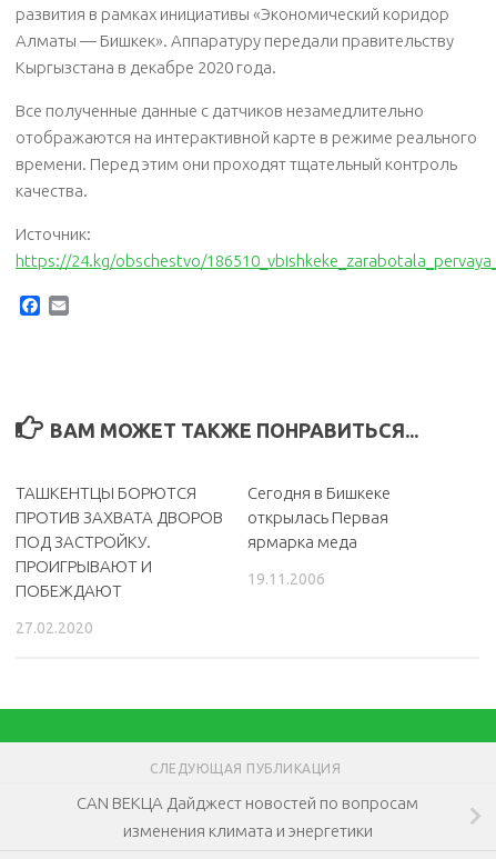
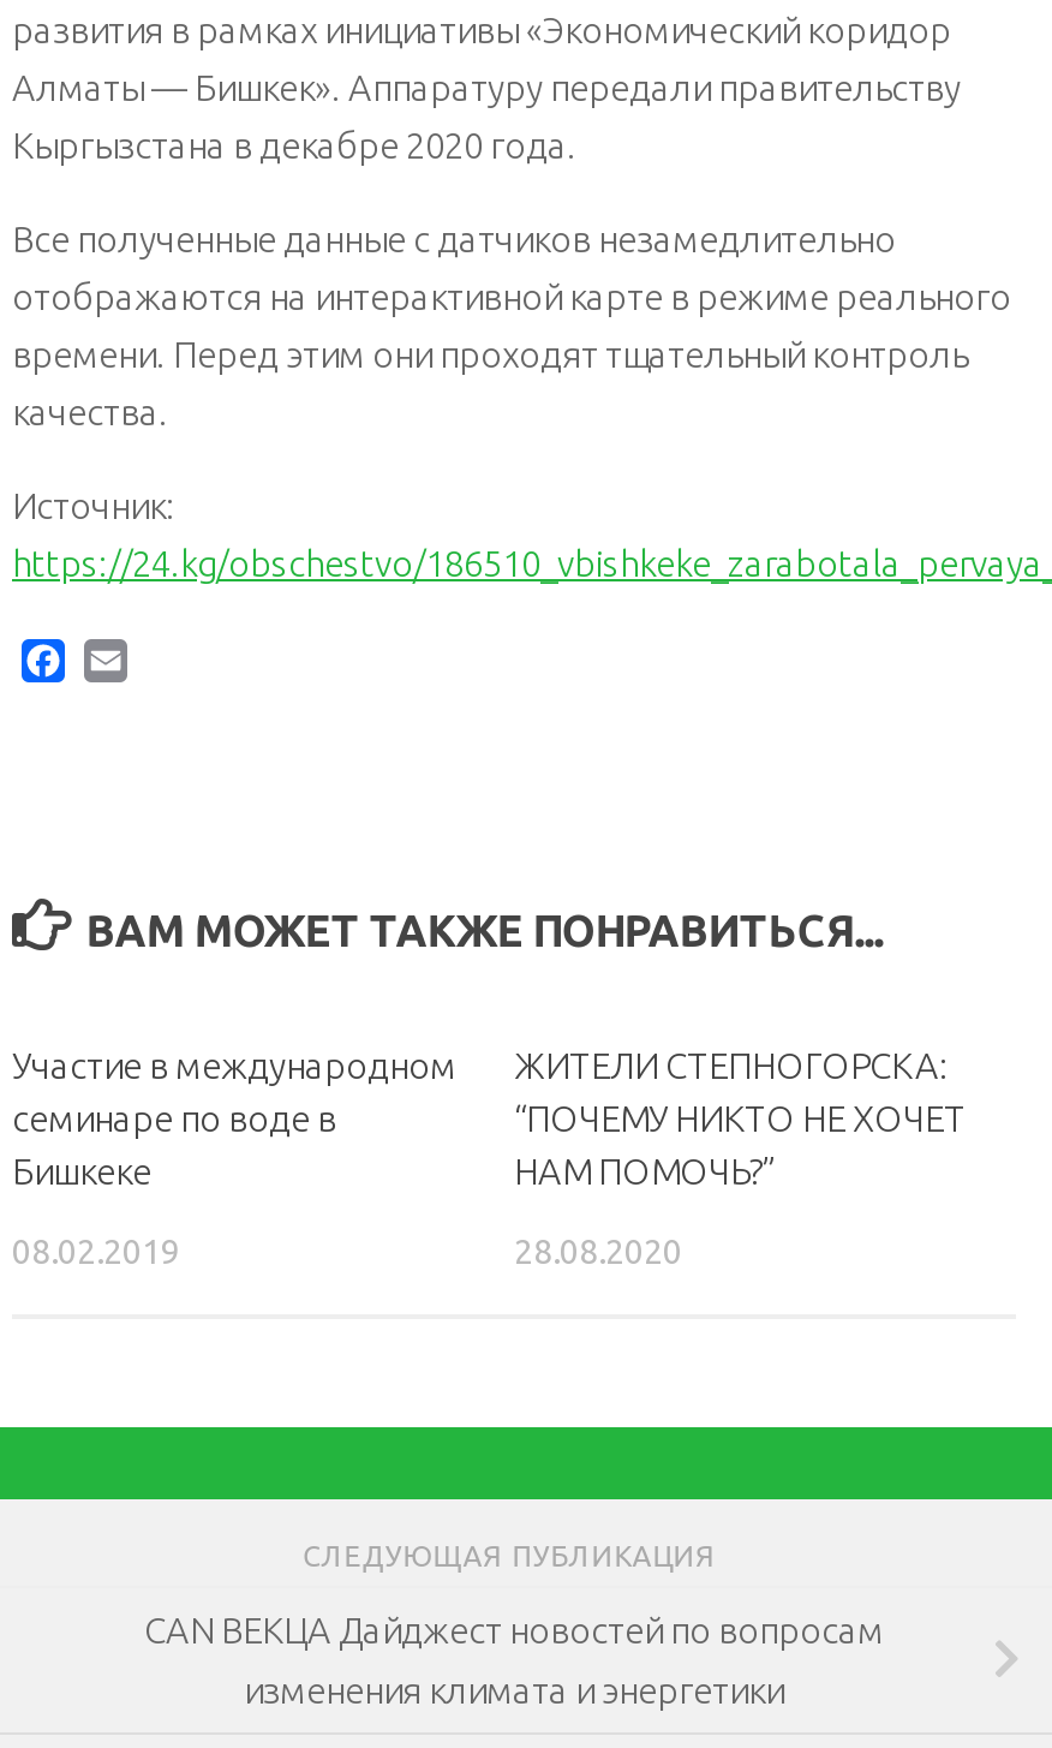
- ТАШКЕНТЦЫ БОРЮТСЯ
- ПРОТИВ ЗАХВАТА ДВОРОВ
- ПОД ЗАСТРОЙКУ.
- ПРОИГРЫВАЮТ И
- ПОБЕЖДАЮТ
+ Участие в международном
+ семинаре по воде в
+ Бишкеке

- Сегодня в Бишкеке
- открылась Первая
- ярмарка меда
+ ЖИТЕЛИ СТЕПНОГОРСКА:
+ “ПОЧЕМУ НИКТО НЕ ХОЧЕТ
+ НАМ ПОМОЧЬ?”

- 19.11.2006
+ 28.08.2020

- 27.02.2020
+ 08.02.2019
